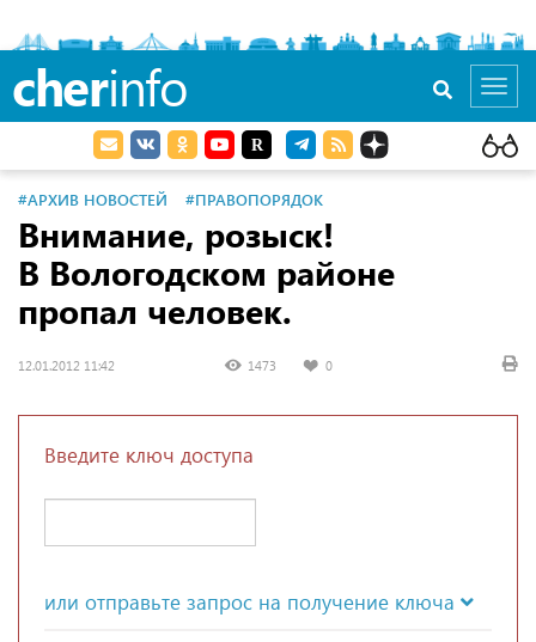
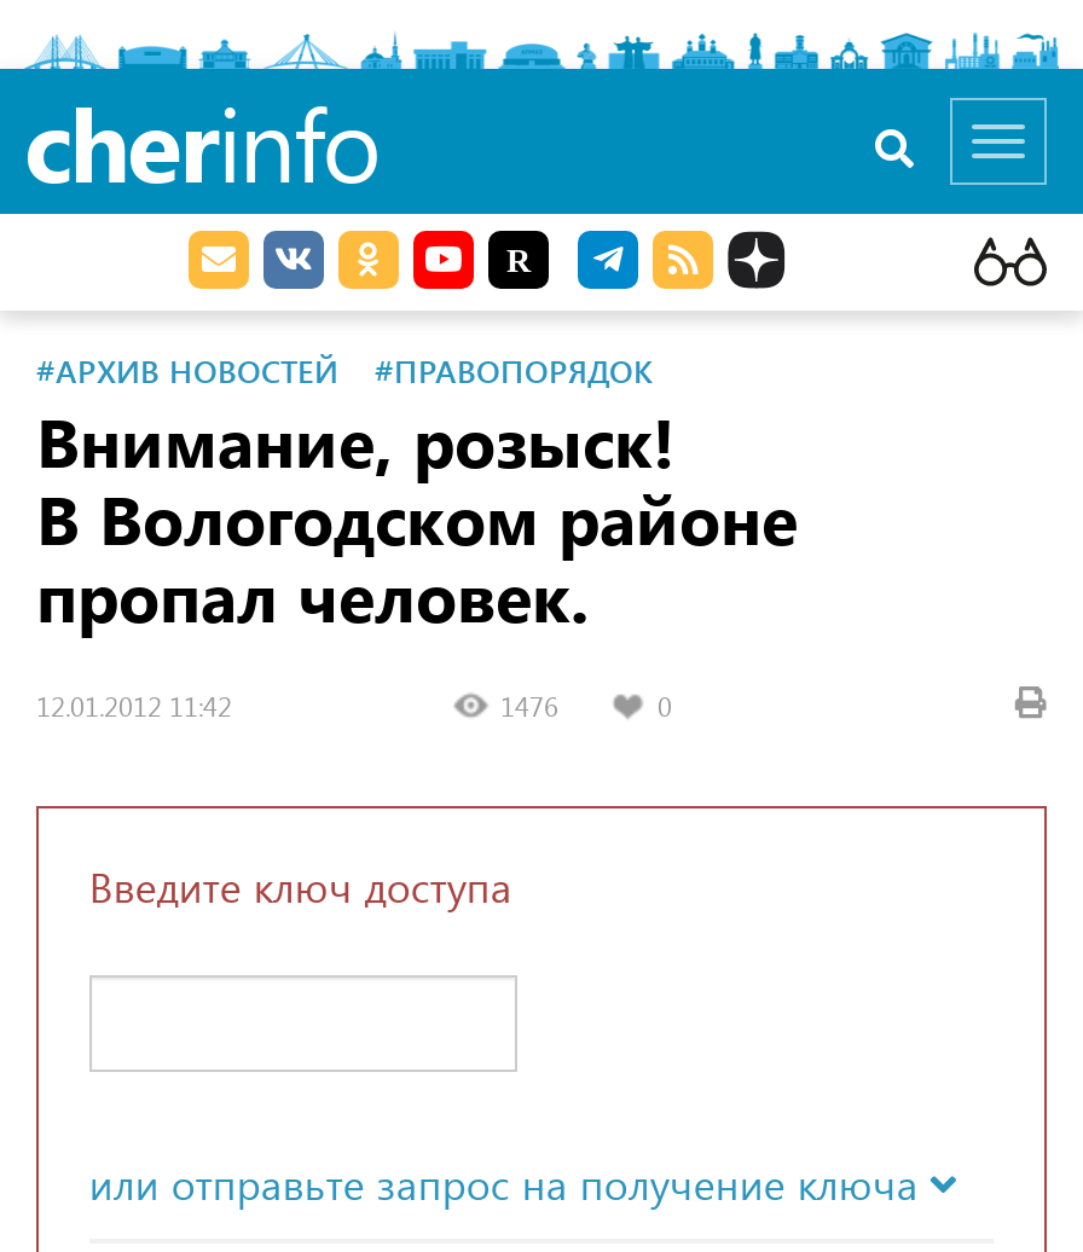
- 1473
+ 1476
